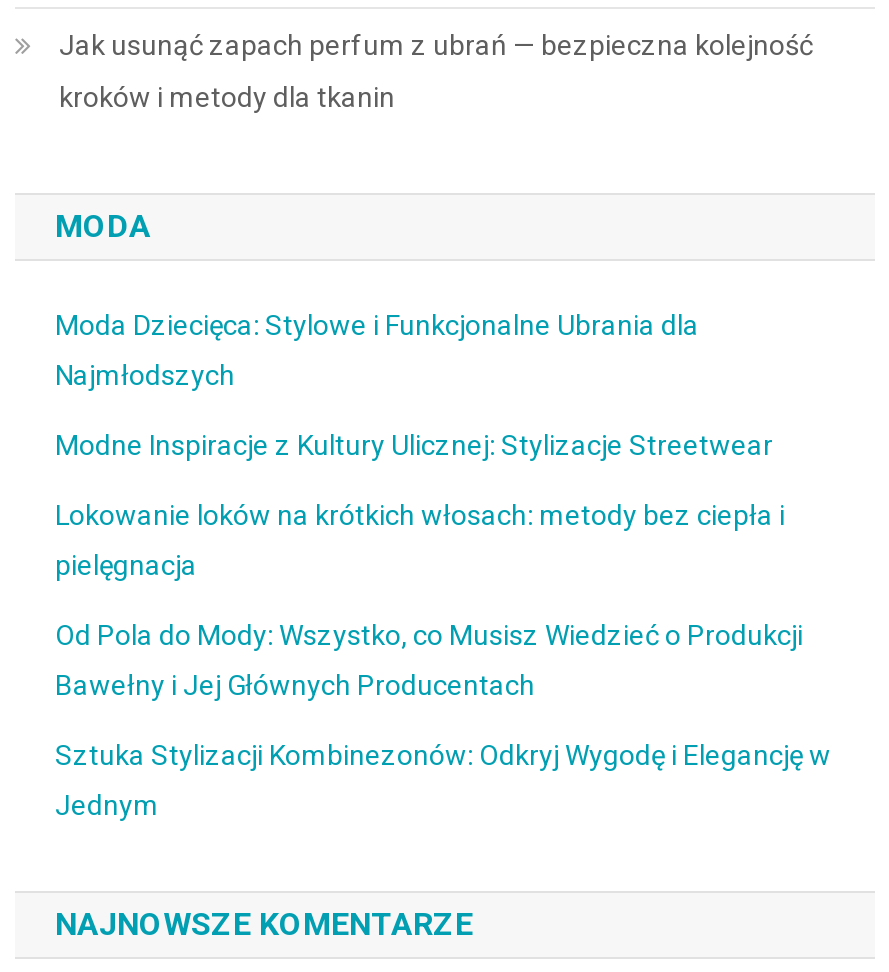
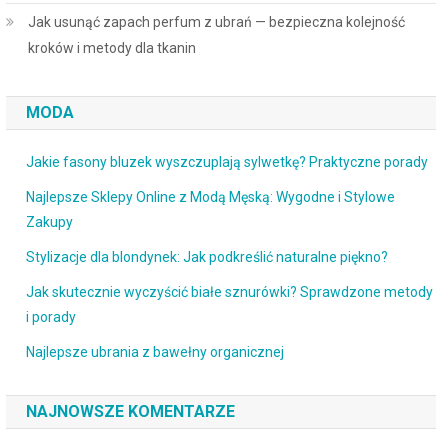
- Moda Dziecięca: Stylowe i Funkcjonalne Ubrania dla
- Najmłodszych
- Modne Inspiracje z Kultury Ulicznej: Stylizacje Streetwear
- Lokowanie loków na krótkich włosach: metody bez ciepła i
- pielęgnacja
- Od Pola do Mody: Wszystko, co Musisz Wiedzieć o Produkcji
- Bawełny i Jej Głównych Producentach
- Sztuka Stylizacji Kombinezonów: Odkryj Wygodę i Elegancję w
- Jednym
+ Jakie fasony bluzek wyszczuplają sylwetkę? Praktyczne porady
+ Najlepsze Sklepy Online z Modą Męską: Wygodne i Stylowe
+ Zakupy
+ Stylizacje dla blondynek: Jak podkreślić naturalne piękno?
+ Jak skutecznie wyczyścić białe sznurówki? Sprawdzone metody
+ i porady
+ Najlepsze ubrania z bawełny organicznej
